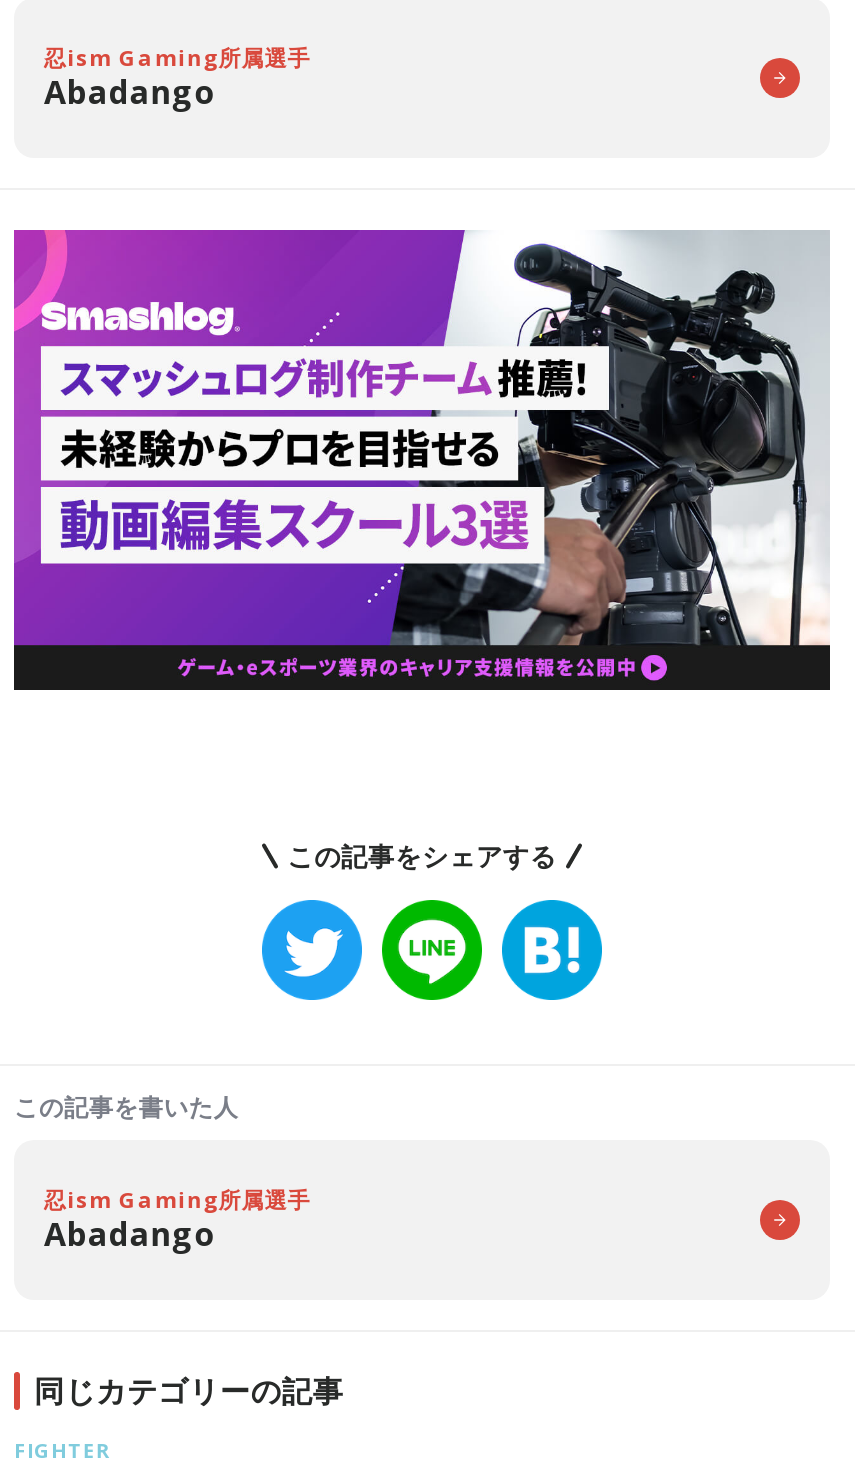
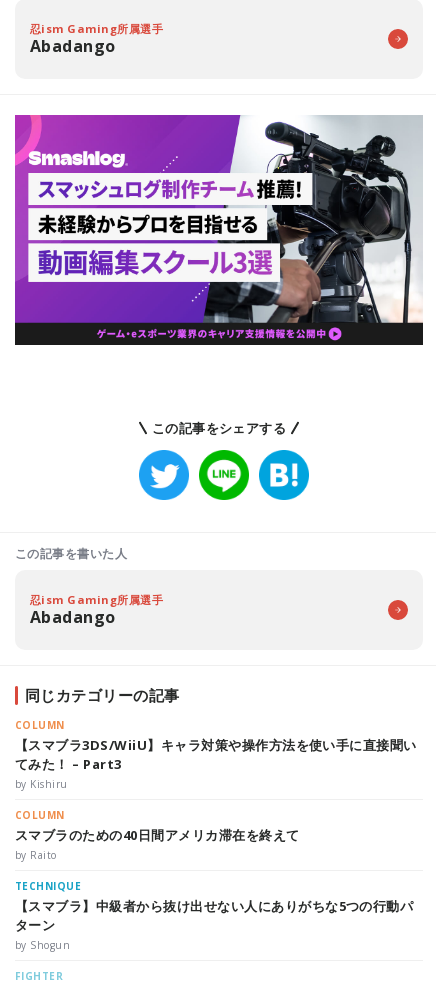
+ COLUMN
+ 【スマブラ3DS/WiiU】キャラ対策や操作方法を使い手に直接聞い
+ てみた！ – Part3
+ by Kishiru
+ COLUMN
+ スマブラのための40日間アメリカ滞在を終えて
+ by Raito
+ TECHNIQUE
+ 【スマブラ】中級者から抜け出せない人にありがちな5つの行動パ
+ ターン
+ by Shogun
